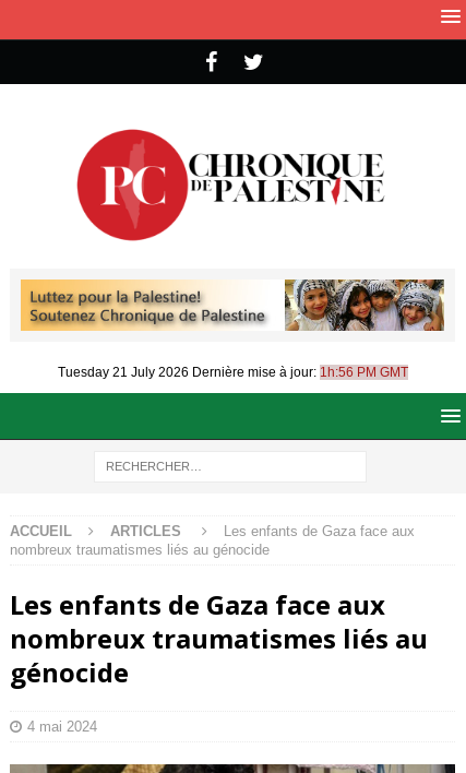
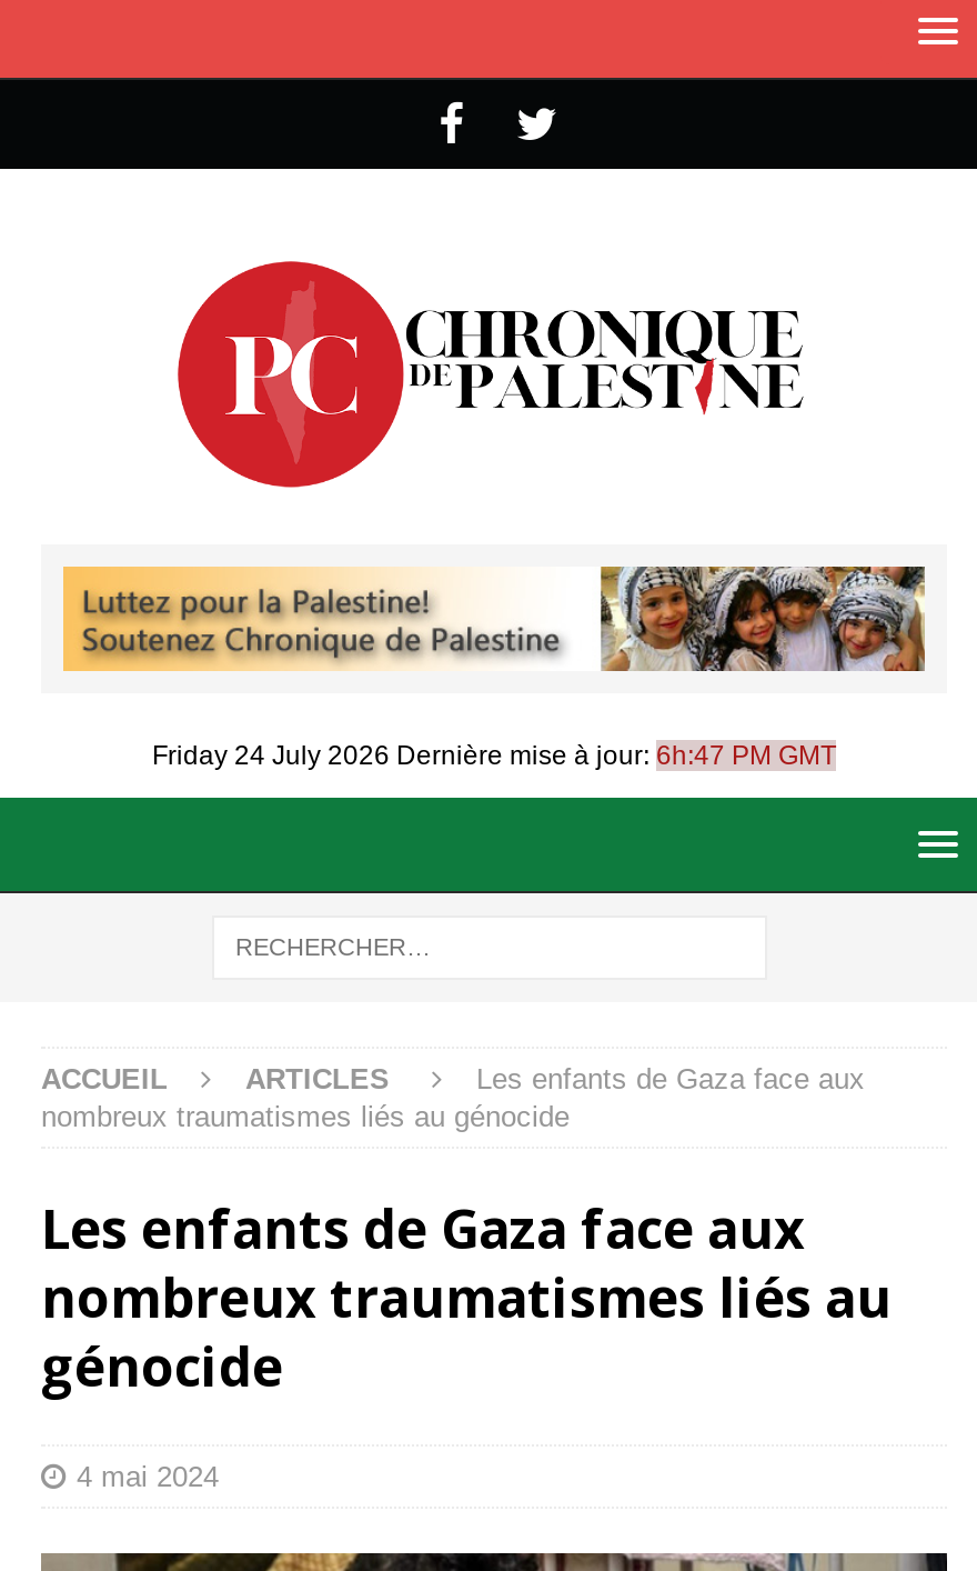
- Tuesday 21 July 2026 Dernière mise à jour: 1h:56 PM GMT
+ Friday 24 July 2026 Dernière mise à jour: 6h:47 PM GMT
